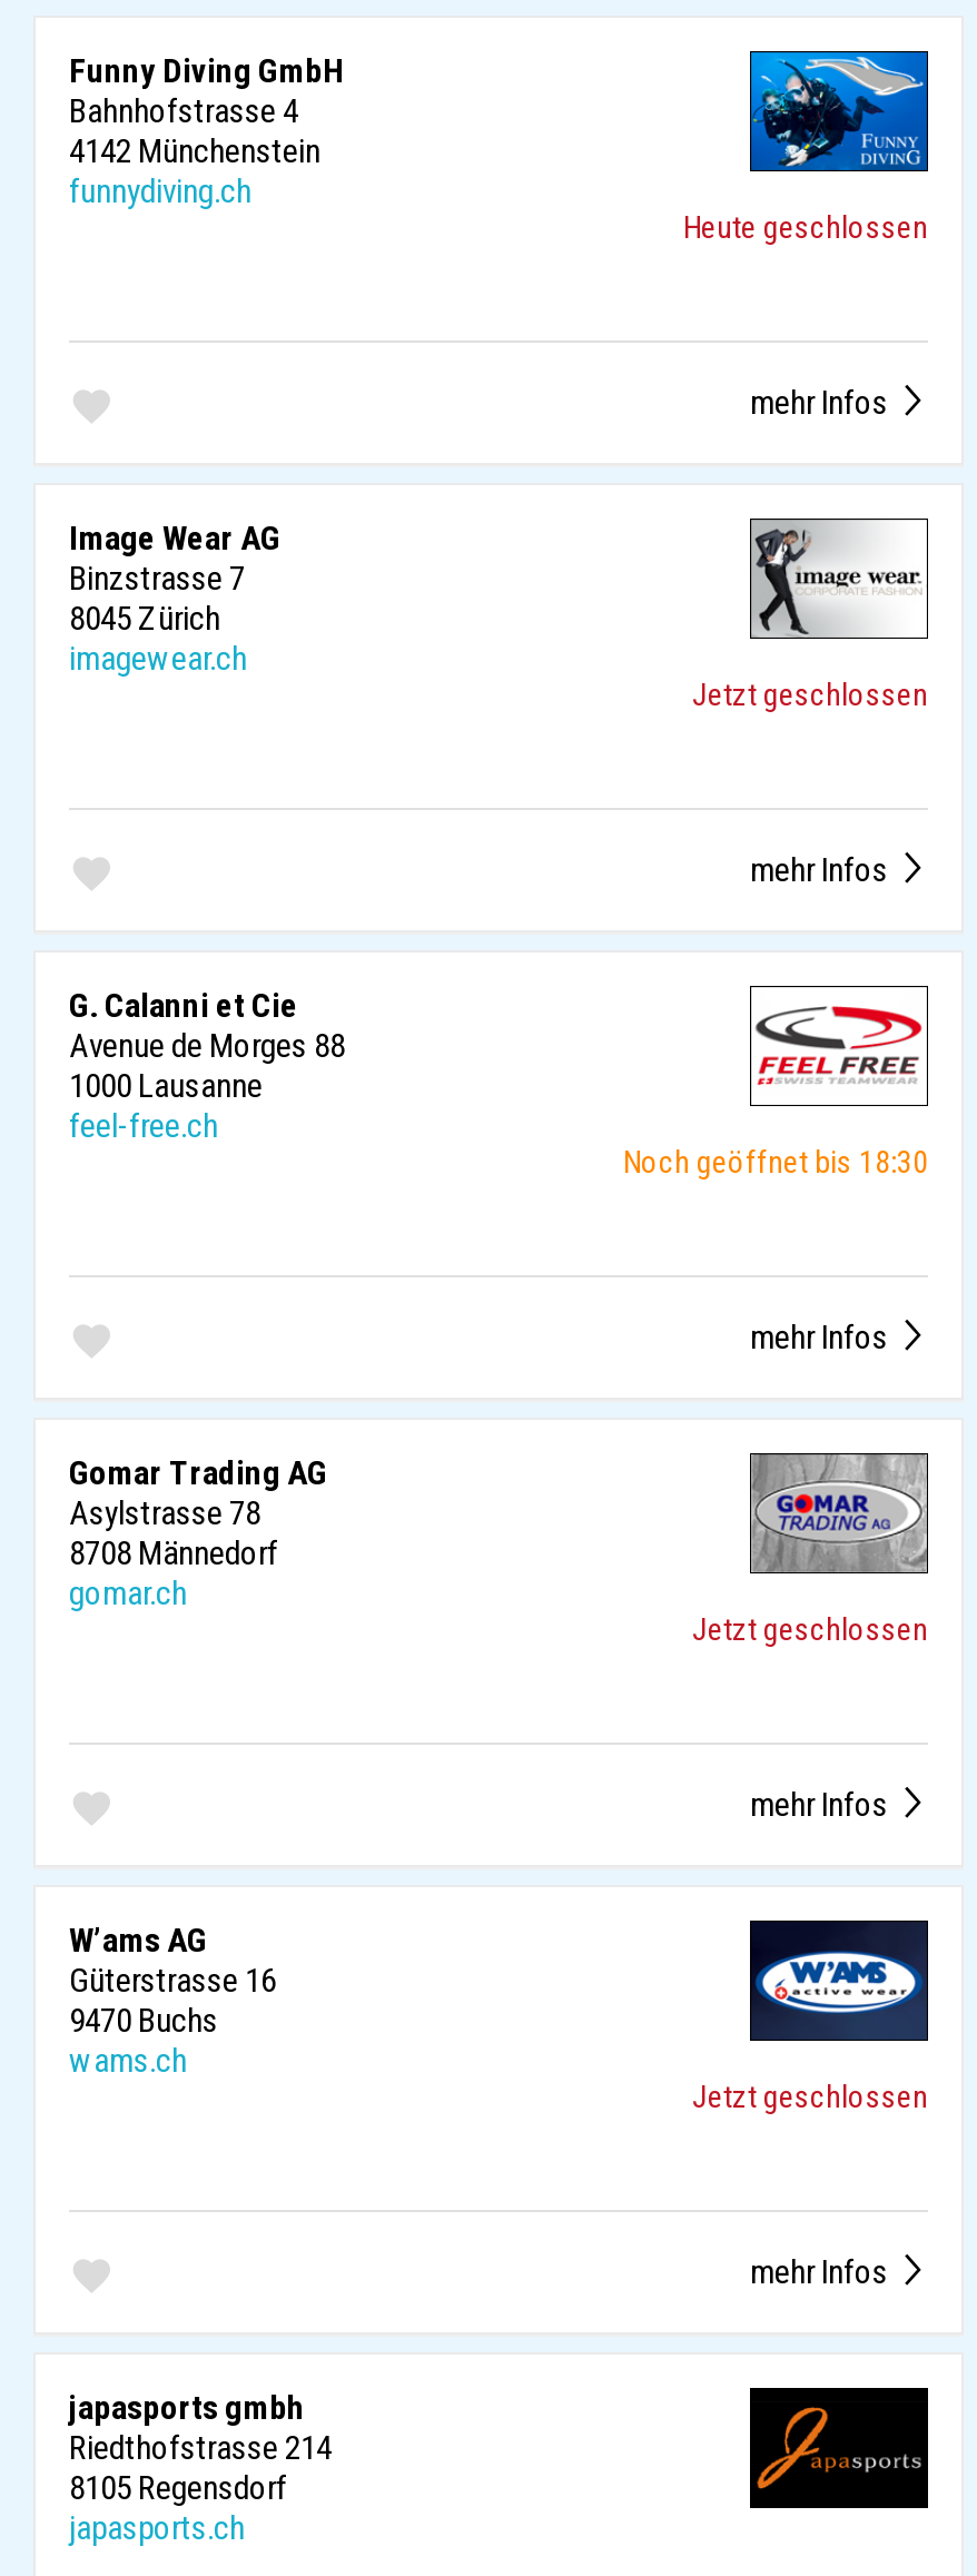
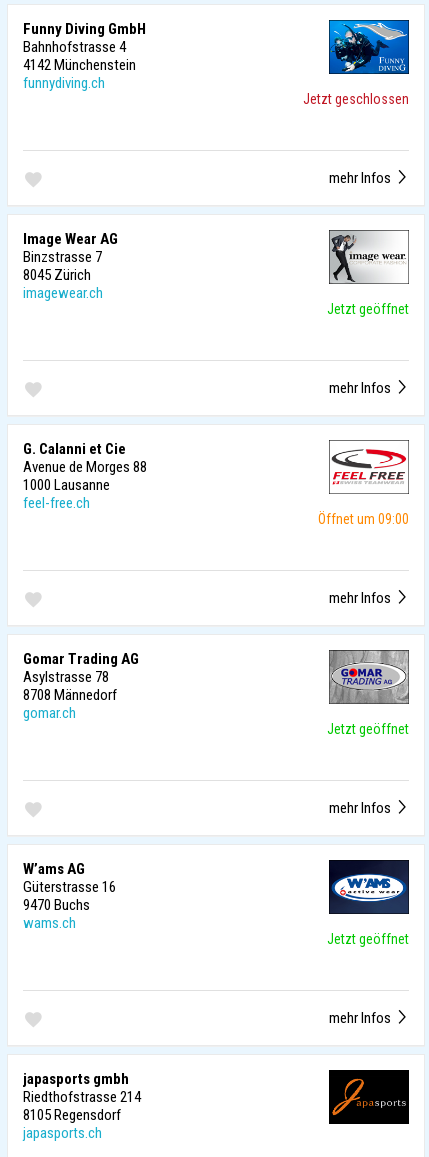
- Heute geschlossen
+ Jetzt geschlossen

- Jetzt geschlossen
+ Jetzt geöffnet

- Noch geöffnet bis 18:30
+ Öffnet um 09:00

- Jetzt geschlossen
+ Jetzt geöffnet

- Jetzt geschlossen
+ Jetzt geöffnet
